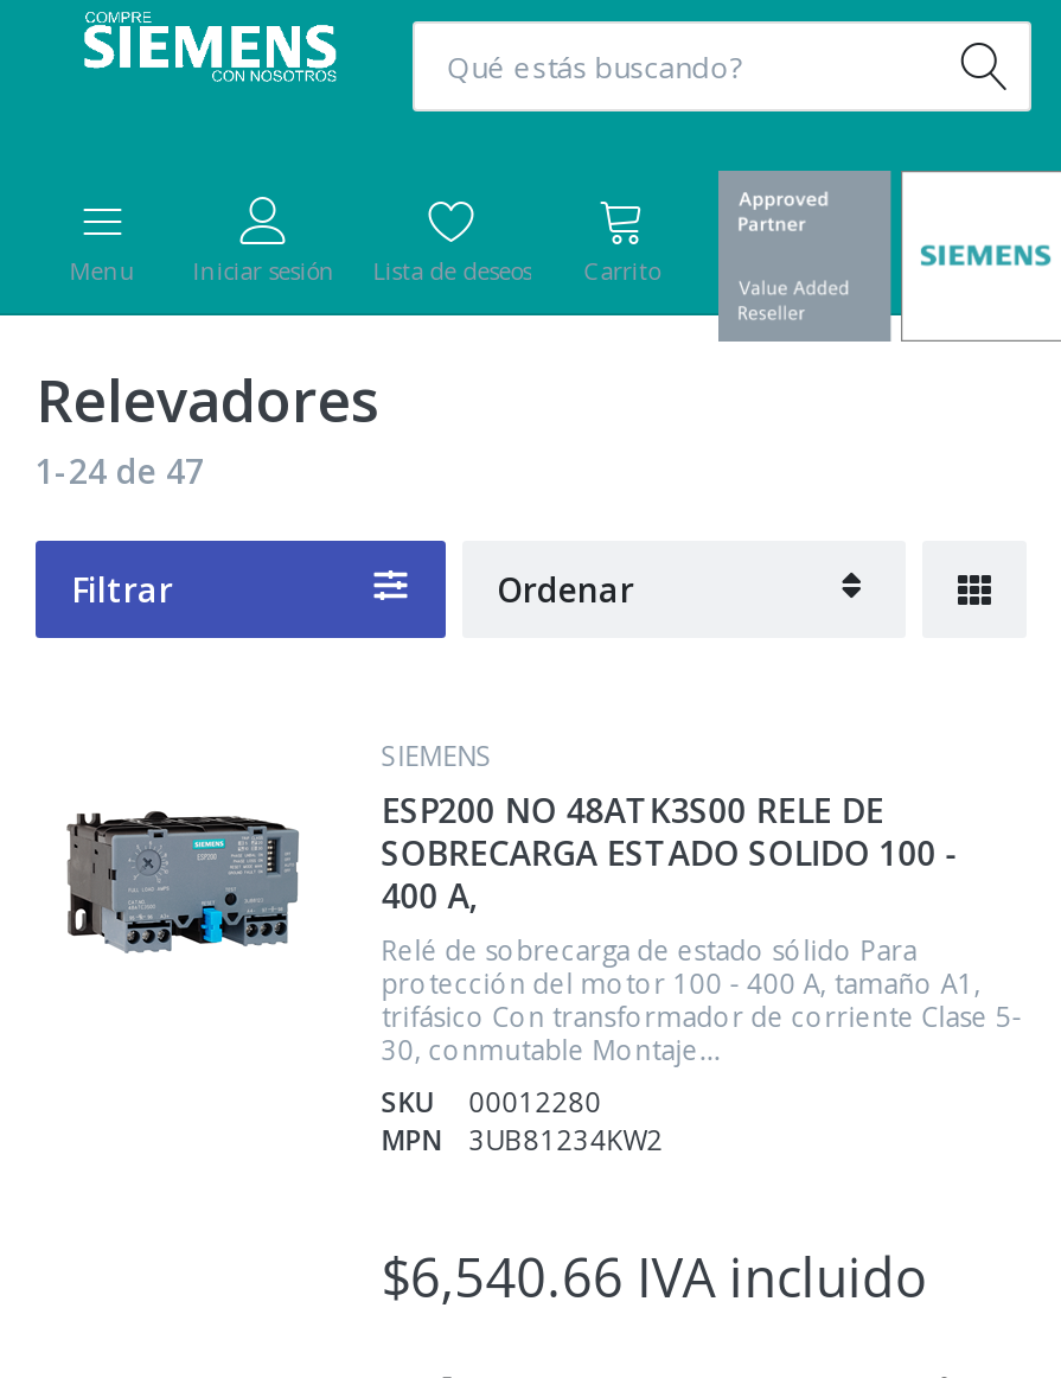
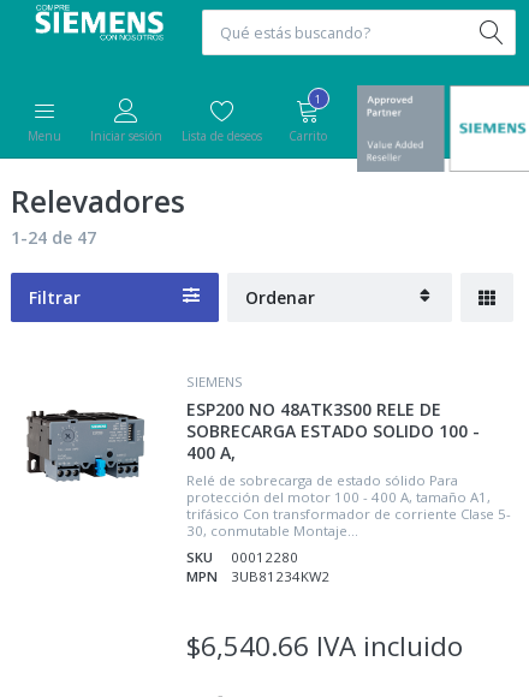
+ 1
